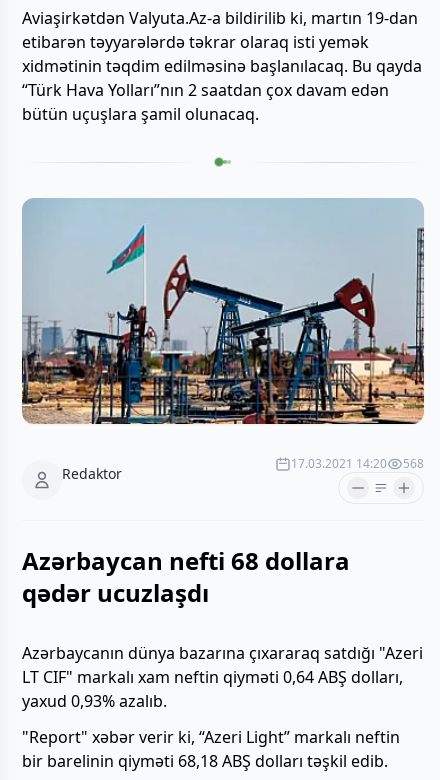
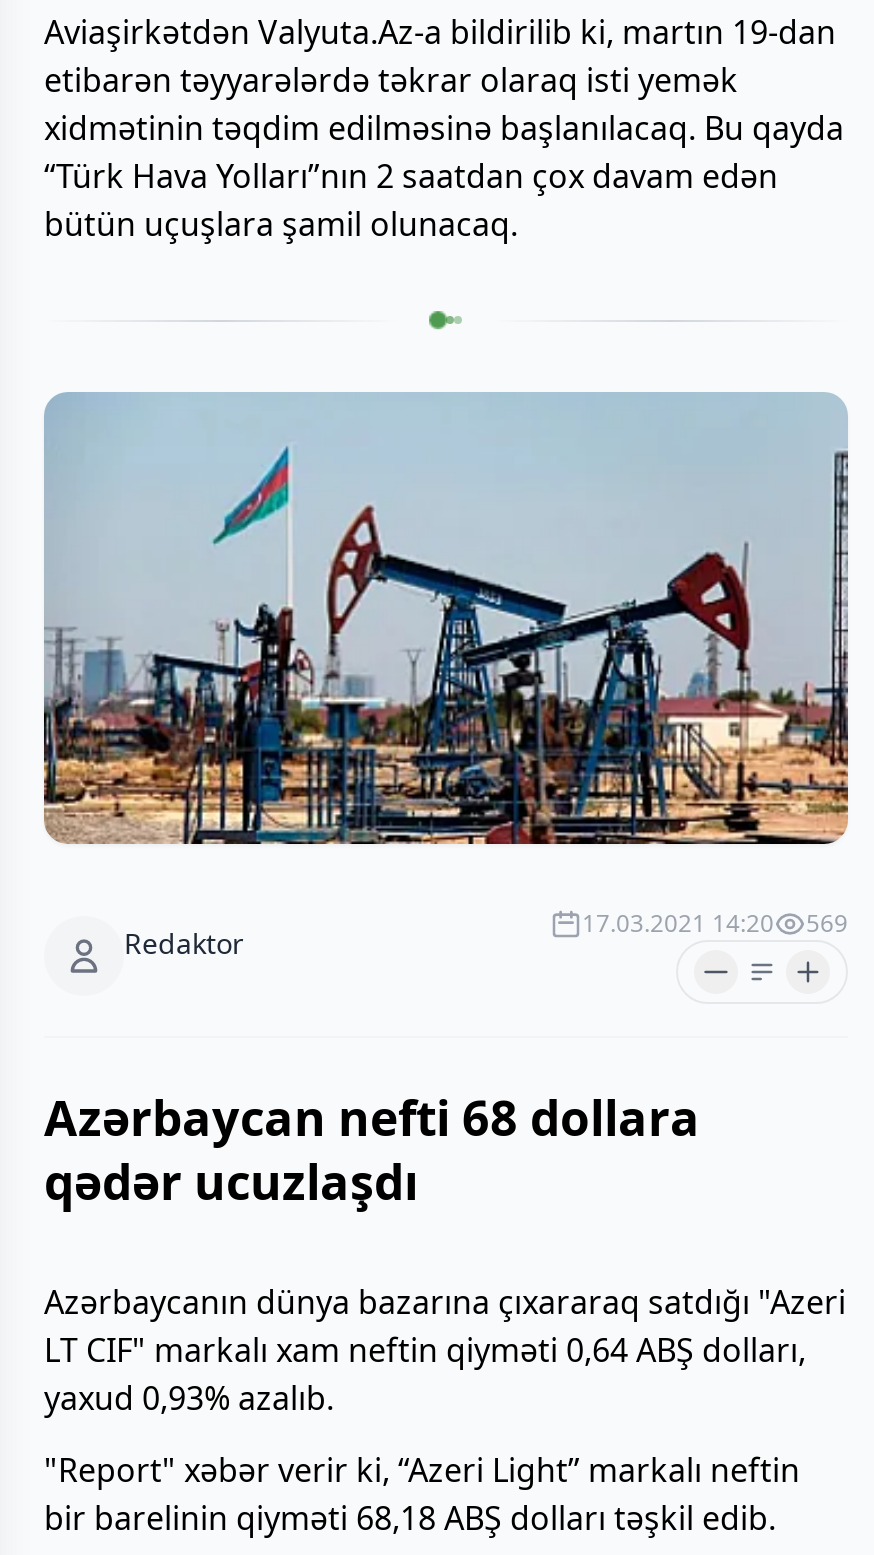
- 17.03.2021 14:20 568
+ 17.03.2021 14:20 569
